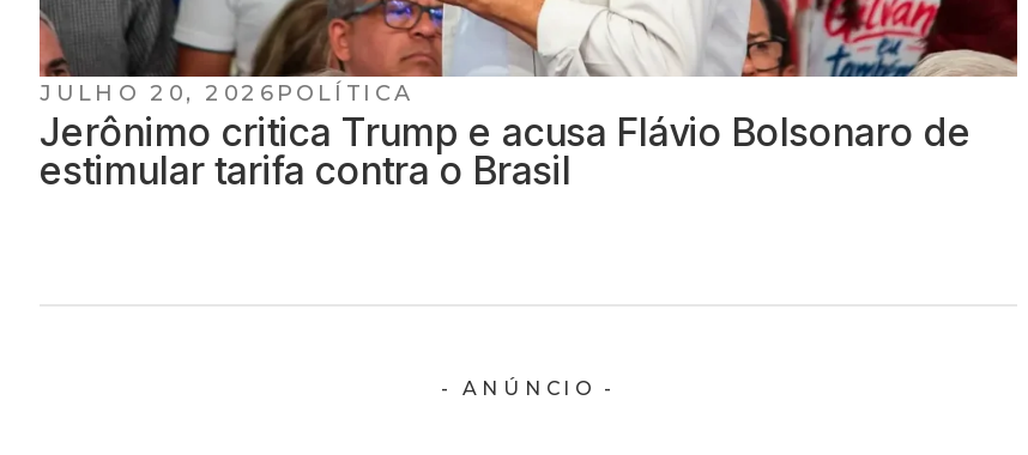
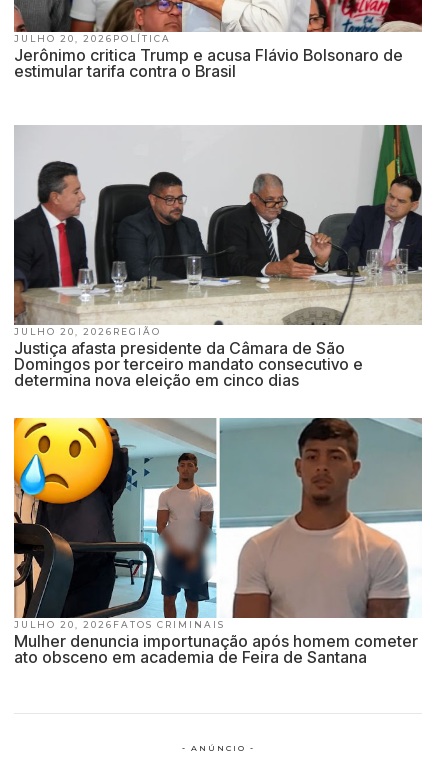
+ [image]
+ JULHO 20, 2026 FATOS CRIMINAIS
+ Mulher denuncia importunação após homem cometer
+ ato obsceno em academia de Feira de Santana

+ [image]
+ JULHO 20, 2026 REGIÃO
+ Justiça afasta presidente da Câmara de São
+ Domingos por terceiro mandato consecutivo e
+ determina nova eleição em cinco dias
